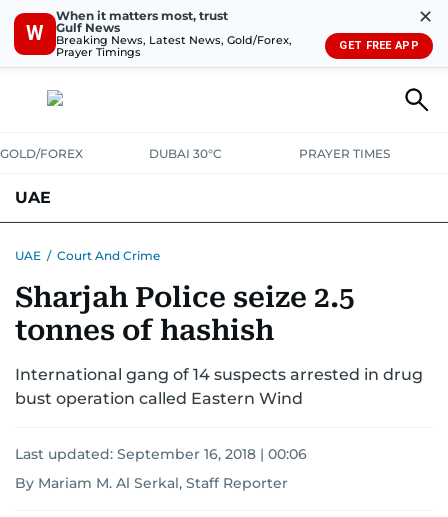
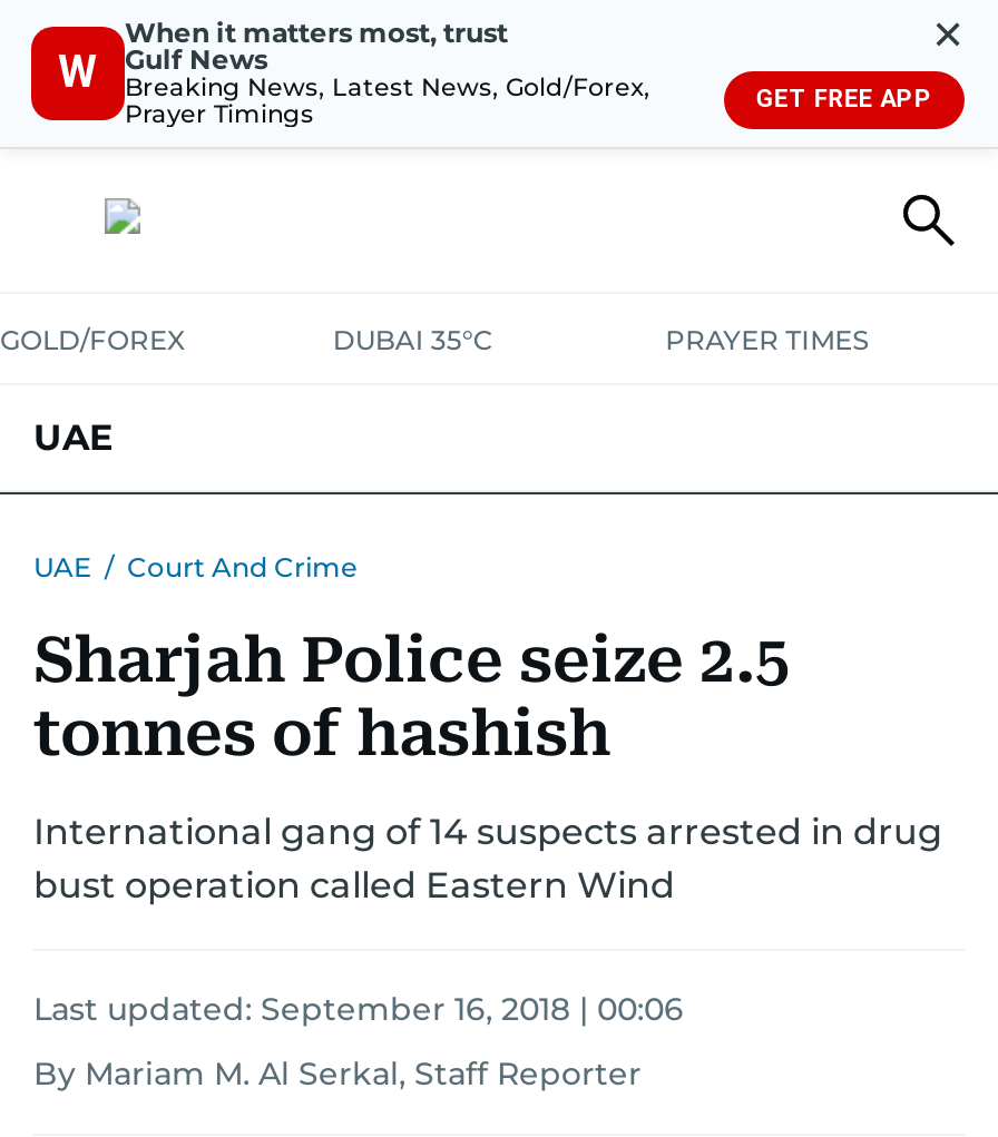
- DUBAI 30°C
+ DUBAI 35°C
